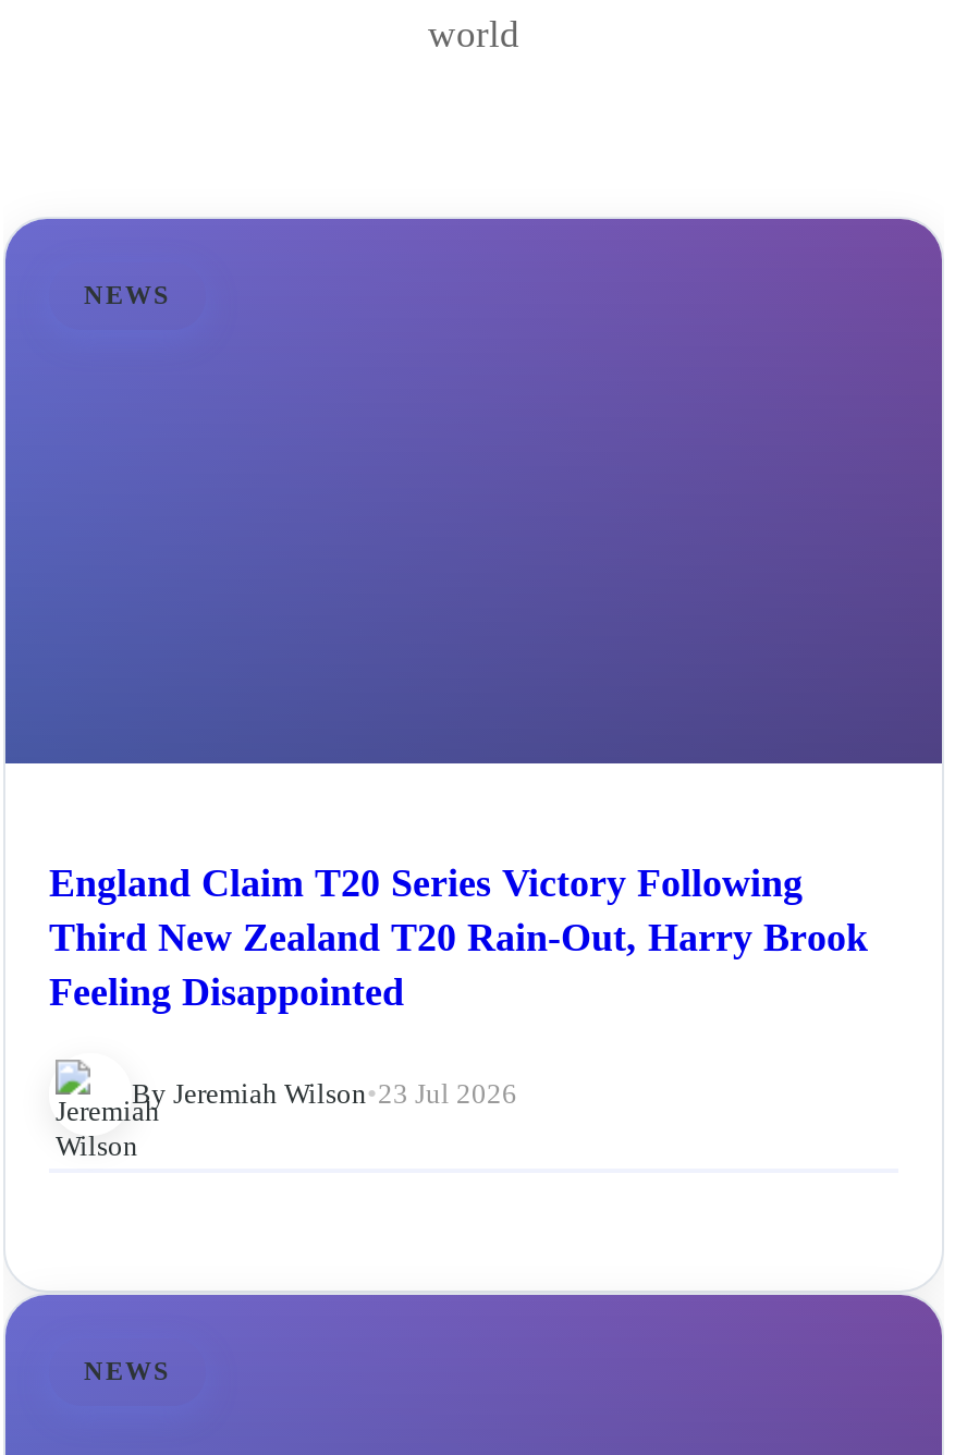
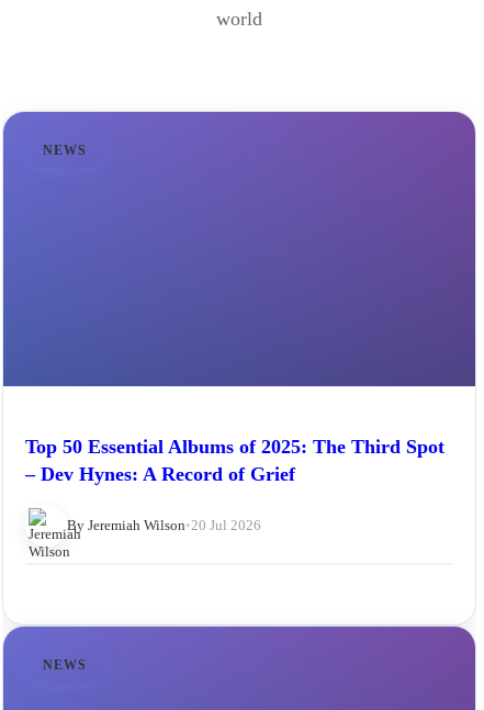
- England Claim T20 Series Victory Following
- Third New Zealand T20 Rain-Out, Harry Brook
- Feeling Disappointed
+ Top 50 Essential Albums of 2025: The Third Spot
+ – Dev Hynes: A Record of Grief

- By Jeremiah Wilson • 23 Jul 2026
+ By Jeremiah Wilson • 20 Jul 2026
